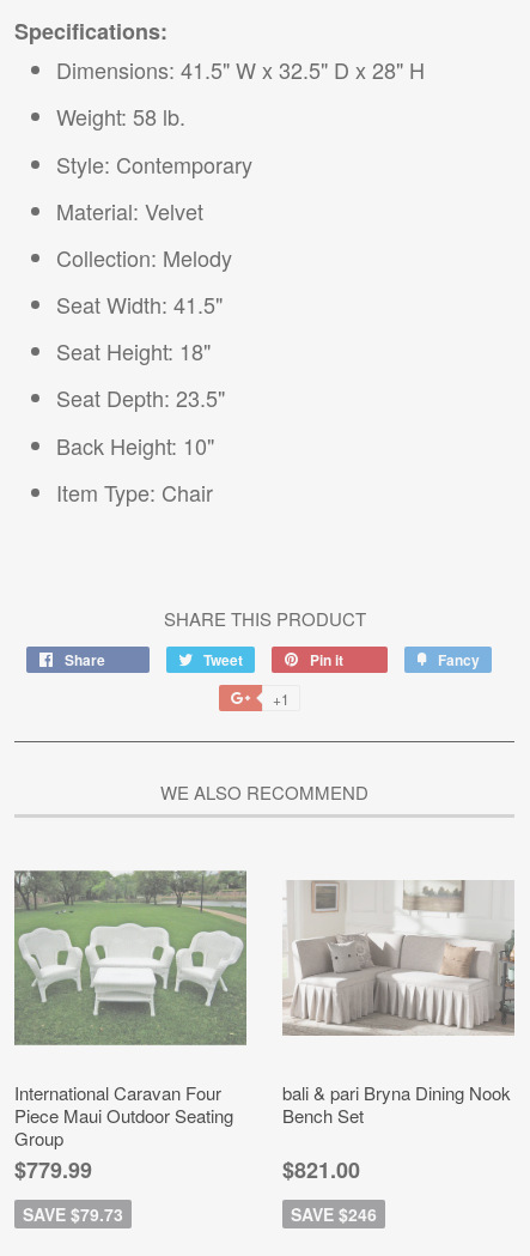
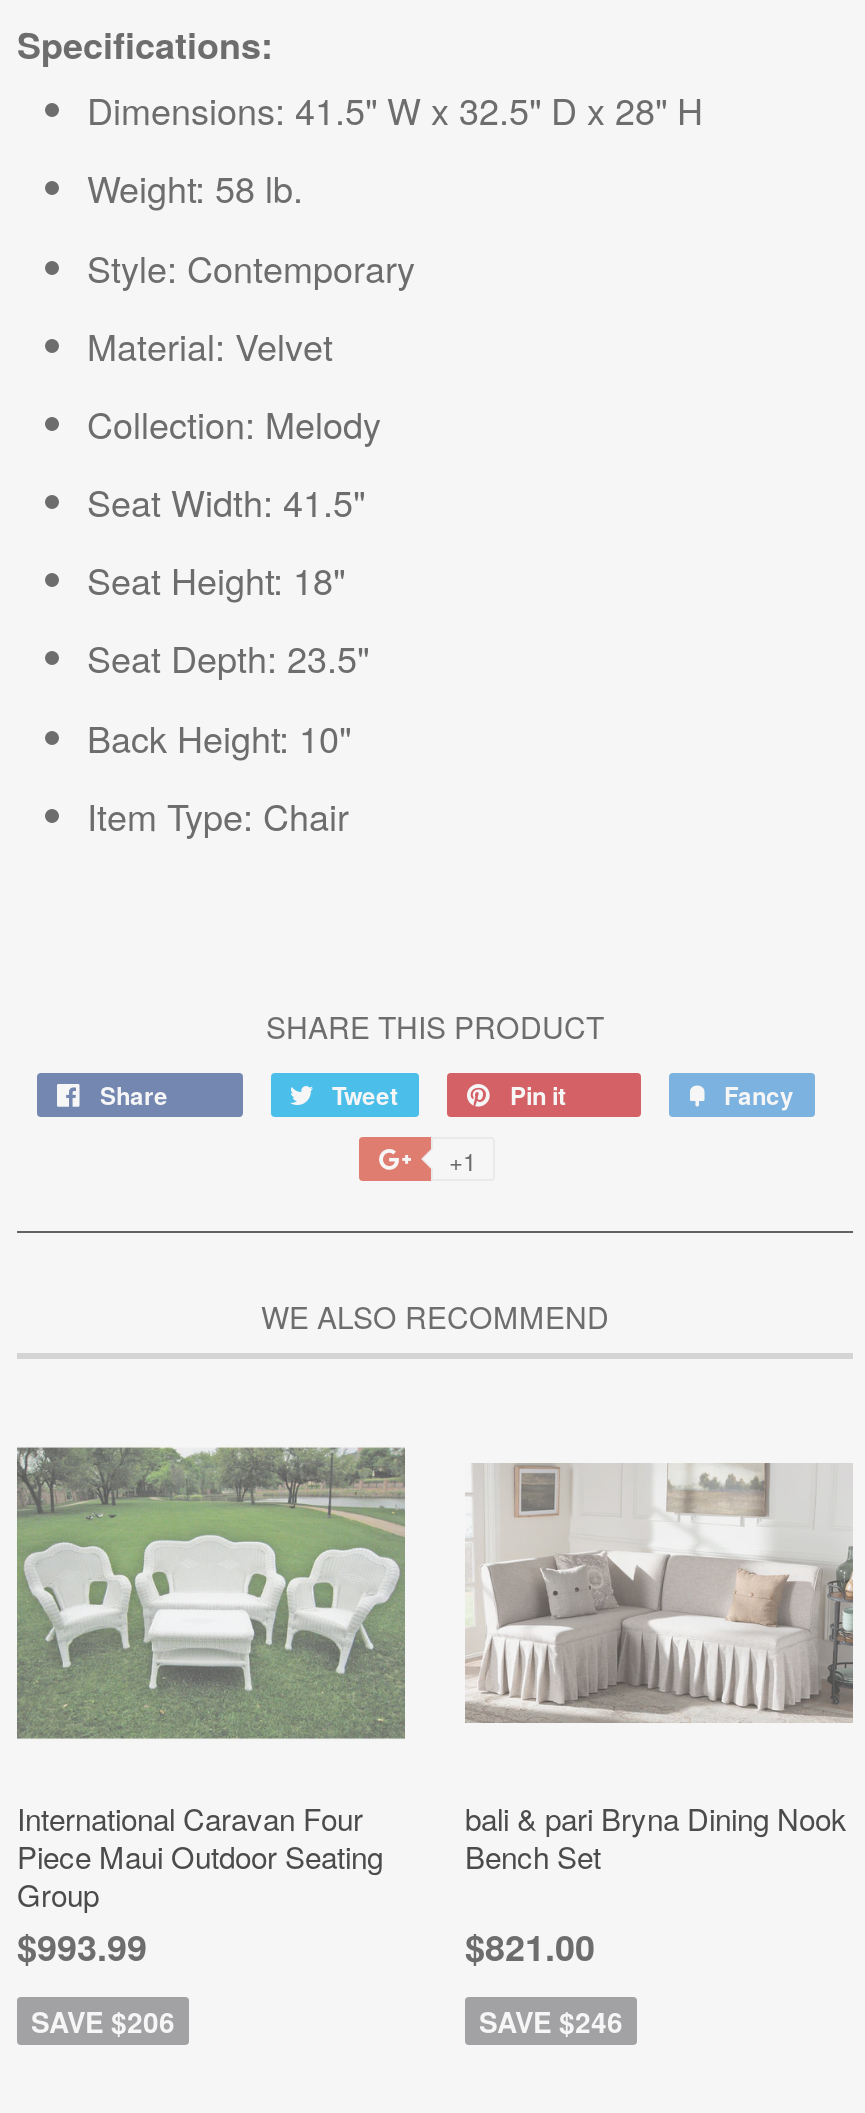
- $779.99
+ $993.99

- SAVE $79.73
+ SAVE $206
